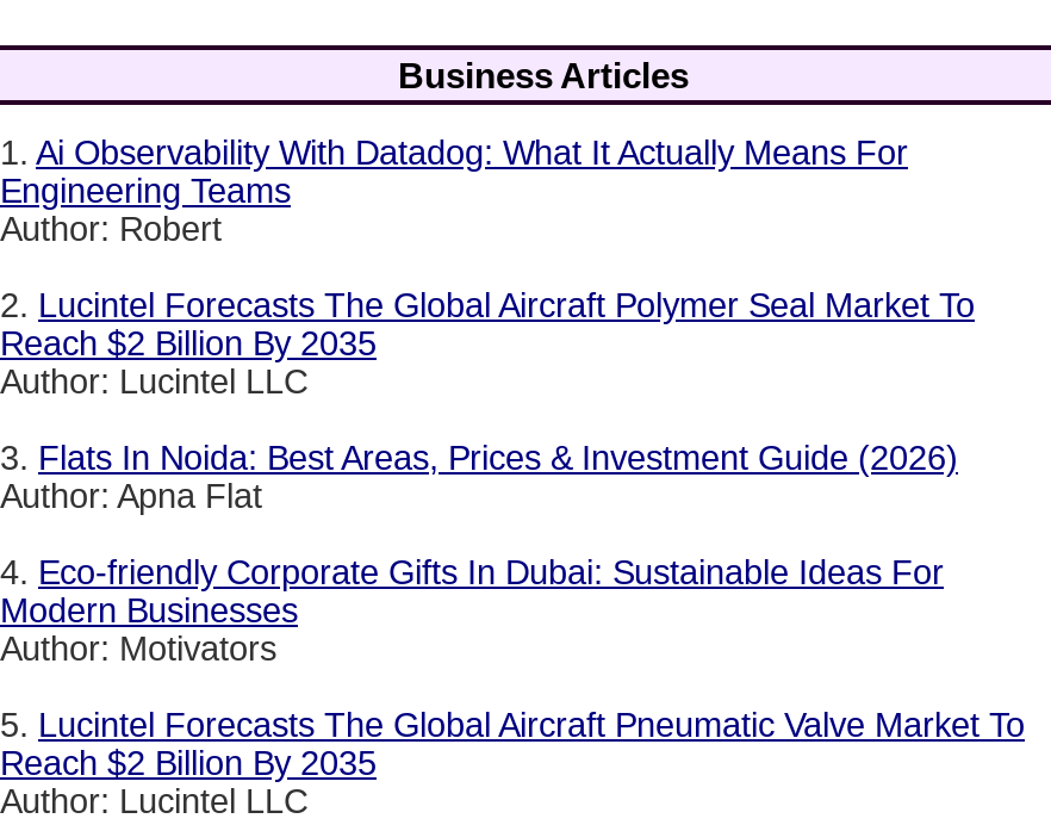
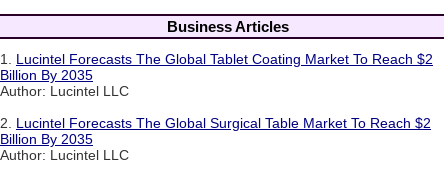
- 1. Ai Observability With Datadog: What It Actually Means For
- Engineering Teams
- Author: Robert
- 2. Lucintel Forecasts The Global Aircraft Polymer Seal Market To
- Reach $2 Billion By 2035
+ 1. Lucintel Forecasts The Global Tablet Coating Market To Reach $2
+ Billion By 2035

- 3. Flats In Noida: Best Areas, Prices & Investment Guide (2026)
- Author: Apna Flat
- 4. Eco-friendly Corporate Gifts In Dubai: Sustainable Ideas For
- Modern Businesses
- Author: Motivators
- 5. Lucintel Forecasts The Global Aircraft Pneumatic Valve Market To
- Reach $2 Billion By 2035
+ 2. Lucintel Forecasts The Global Surgical Table Market To Reach $2
+ Billion By 2035
